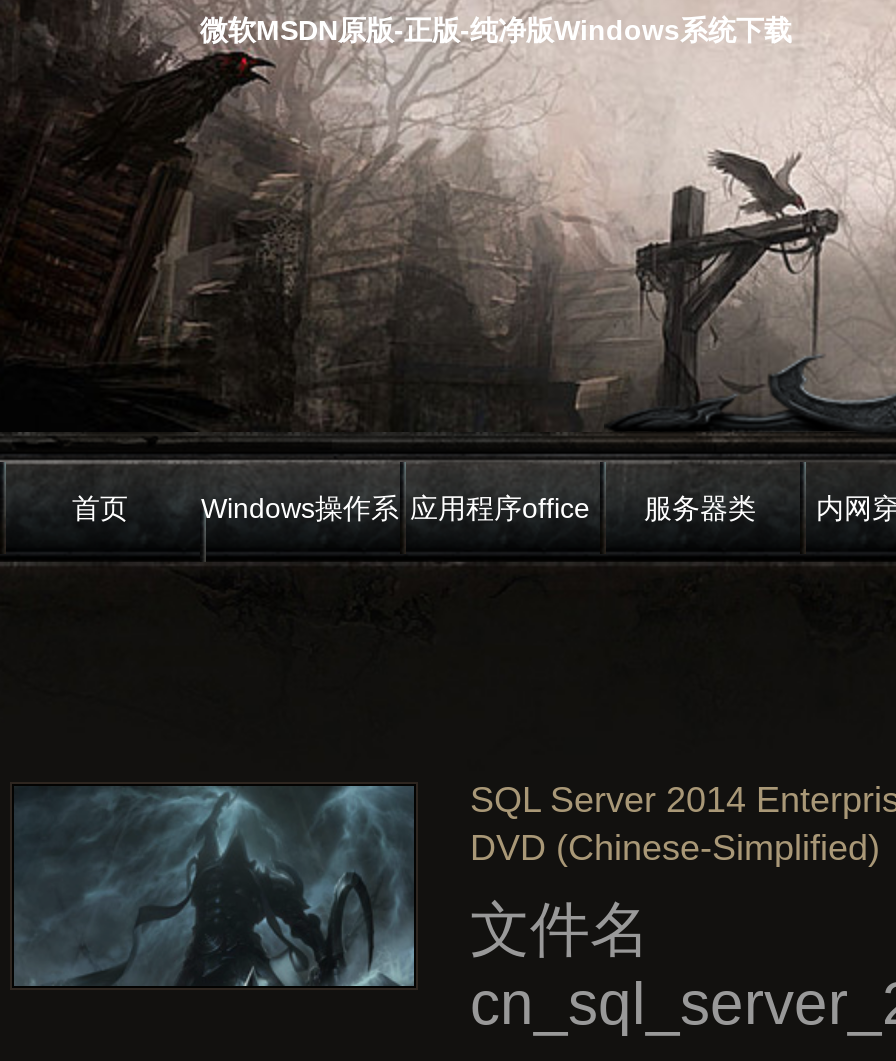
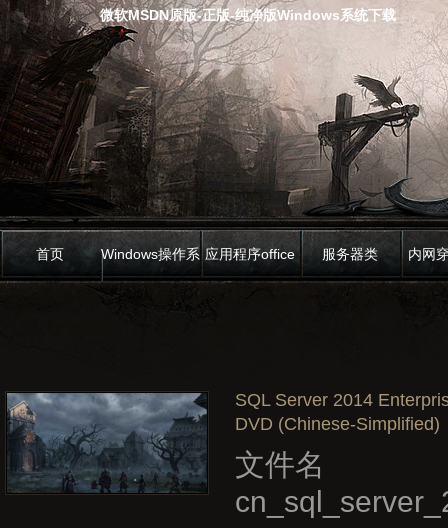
- [image]
+ [image]
